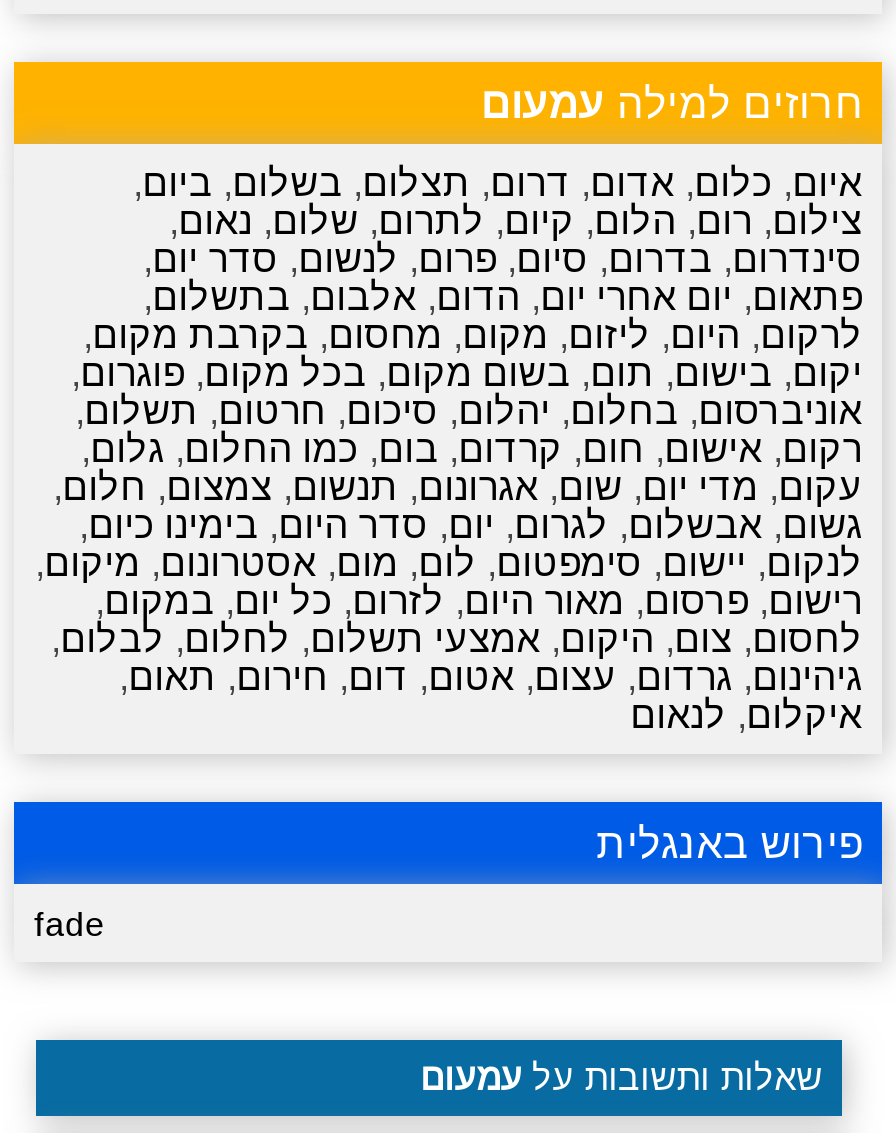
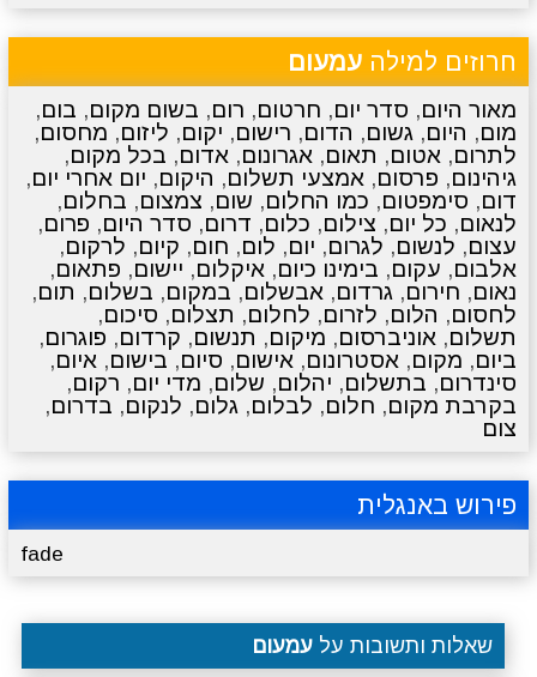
- איום, כלום, אדום, דרום, תצלום, בשלום, ביום,
- צילום, רום, הלום, קיום, לתרום, שלום, נאום,
- סינדרום, בדרום, סיום, פרום, לנשום, סדר יום,
- פתאום, יום אחרי יום, הדום, אלבום, בתשלום,
- לרקום, היום, ליזום, מקום, מחסום, בקרבת מקום,
- יקום, בישום, תום, בשום מקום, בכל מקום, פוגרום,
- אוניברסום, בחלום, יהלום, סיכום, חרטום, תשלום,
- רקום, אישום, חום, קרדום, בום, כמו החלום, גלום,
- עקום, מדי יום, שום,אגרונום, תנשום, צמצום, חלום,
- גשום, אבשלום, לגרום, יום, סדר היום, בימינו כיום,
- לנקום, יישום, סימפטום, לום, מום, אסטרונום, מיקום,
- רישום, פרסום, מאור היום, לזרום, כל יום, במקום,
- לחסום, צום, היקום, אמצעי תשלום, לחלום, לבלום,
- גיהינום, גרדום, עצום, אטום, דום, חירום, תאום,
- איקלום, לנאום
+ מאור היום, סדר יום, חרטום, רום, בשום מקום, בום,
+ מום, היום, גשום, הדום, רישום, יקום, ליזום, מחסום,
+ לתרום, אטום, תאום, אגרונום,אדום, בכל מקום,
+ גיהינום, פרסום, אמצעי תשלום, היקום, יום אחרי יום,
+ דום, סימפטום, כמו החלום, שום, צמצום, בחלום,
+ לנאום, כל יום, צילום, כלום, דרום, סדר היום, פרום,
+ עצום, לנשום, לגרום, יום, לום, חום, קיום, לרקום,
+ אלבום, עקום, בימינו כיום, איקלום, יישום, פתאום,
+ נאום, חירום, גרדום, אבשלום, במקום, בשלום, תום,
+ לחסום, הלום, לזרום, לחלום, תצלום, סיכום,
+ תשלום, אוניברסום, מיקום, תנשום, קרדום, פוגרום,
+ ביום, מקום, אסטרונום, אישום, סיום, בישום, איום,
+ סינדרום, בתשלום, יהלום, שלום, מדי יום, רקום,
+ בקרבת מקום, חלום, לבלום, גלום, לנקום, בדרום,
+ צום
